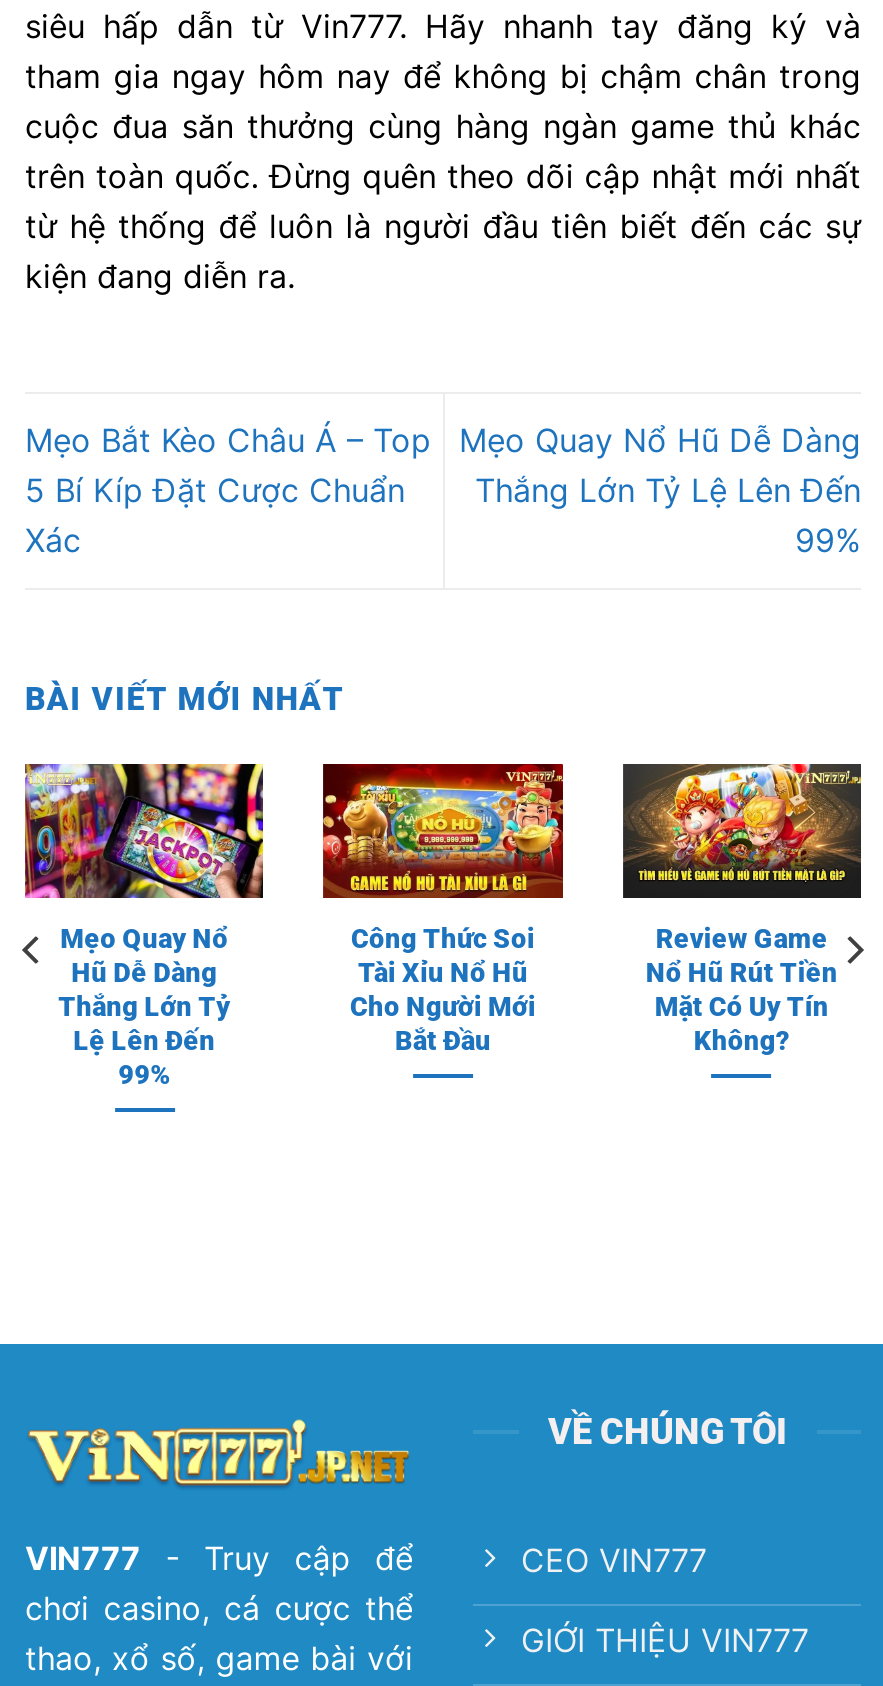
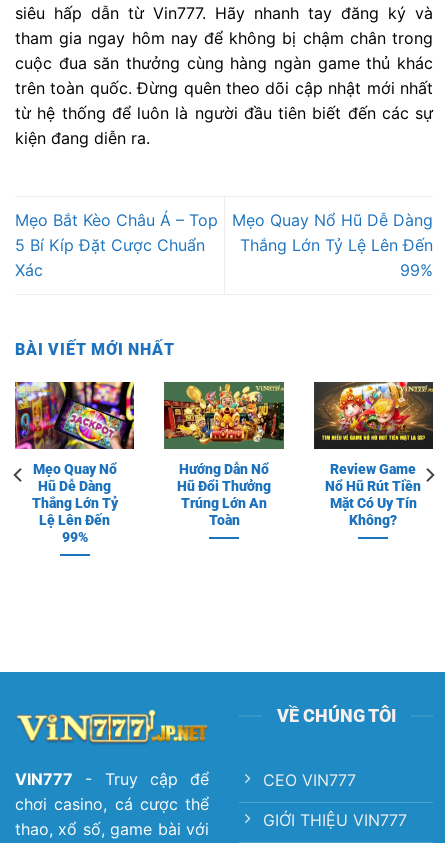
- [image]
- Công Thức Soi
- Tài Xỉu Nổ Hũ
- Cho Người Mới
- Bắt Đầu
+ [image]
+ Hướng Dẫn Nổ
+ Hũ Đổi Thưởng
+ Trúng Lớn An
+ Toàn
